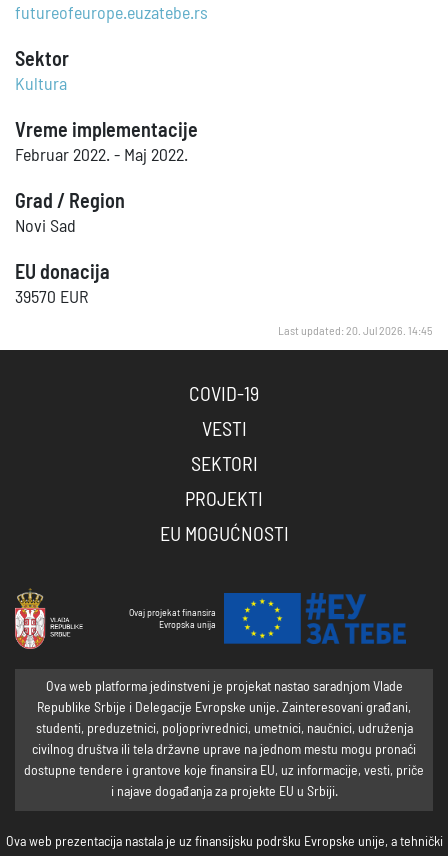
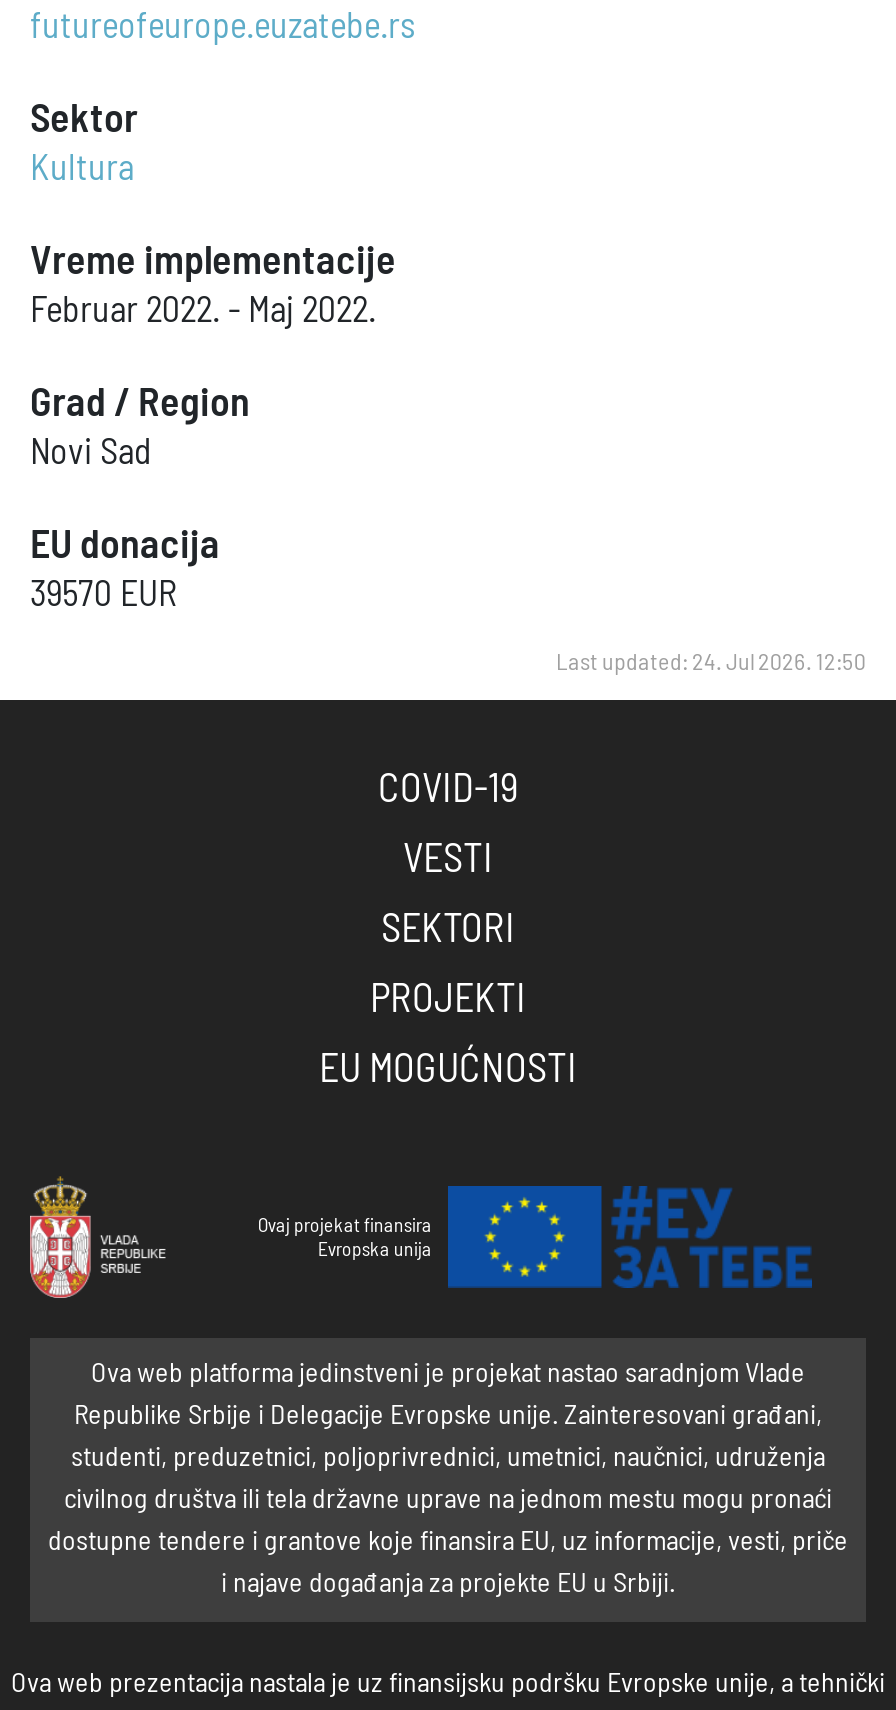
- Last updated: 20. Jul 2026. 14:45
+ Last updated: 24. Jul 2026. 12:50
